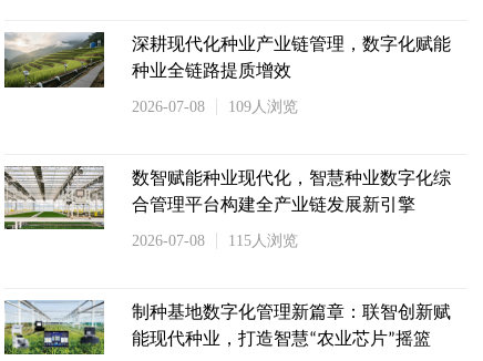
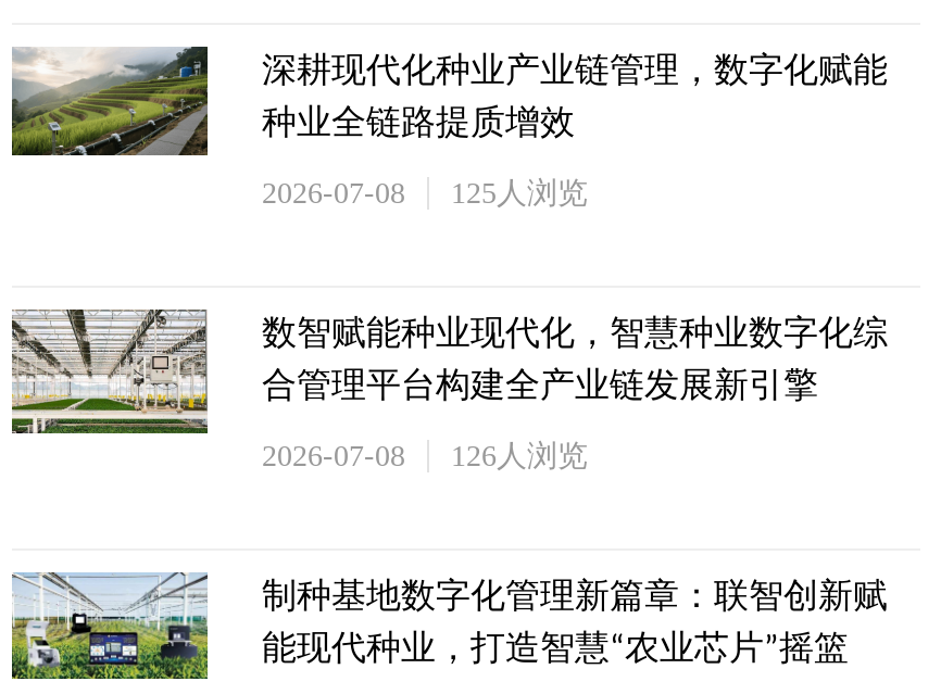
- 2026-07-08 109人浏览
+ 2026-07-08 125人浏览

- 2026-07-08 115人浏览
+ 2026-07-08 126人浏览
